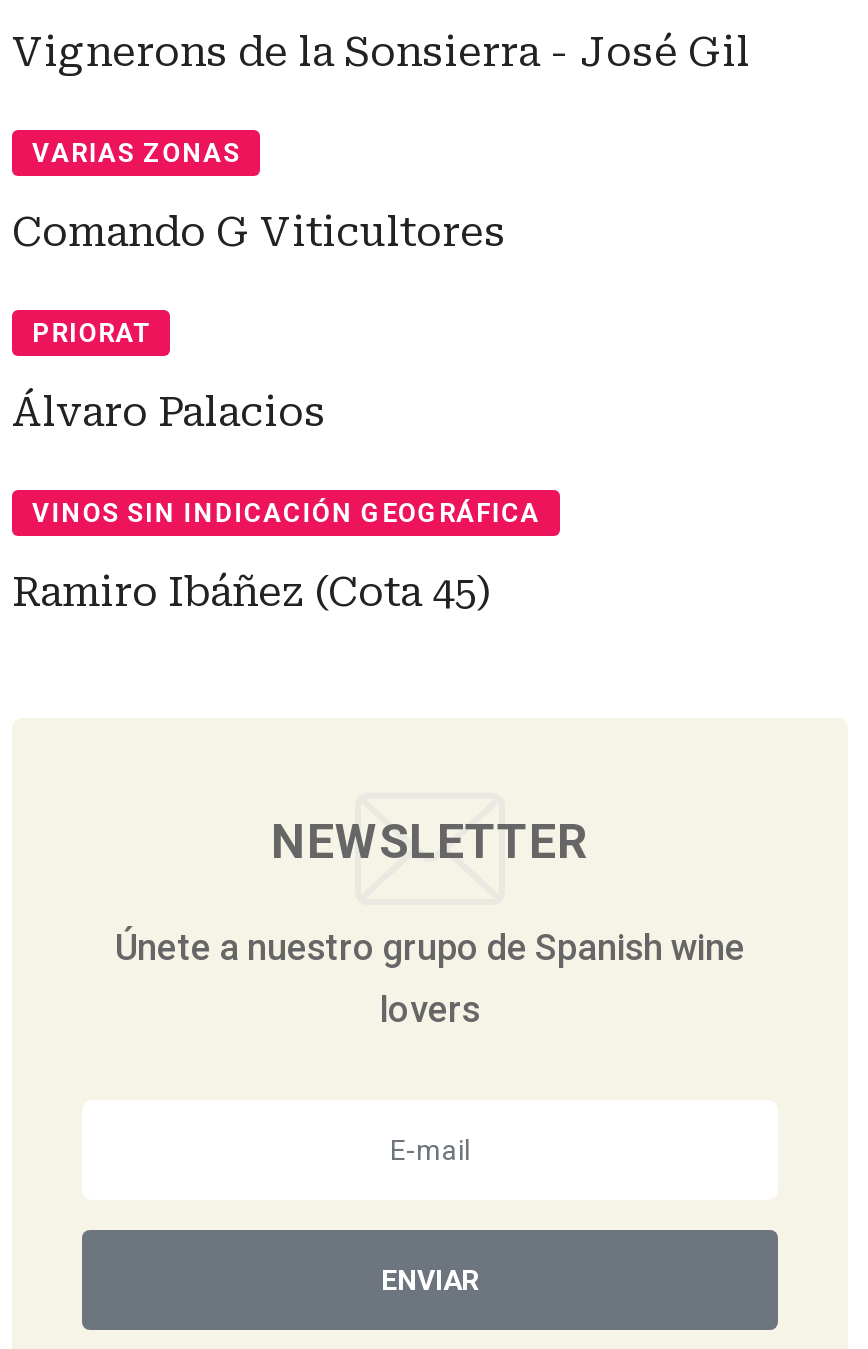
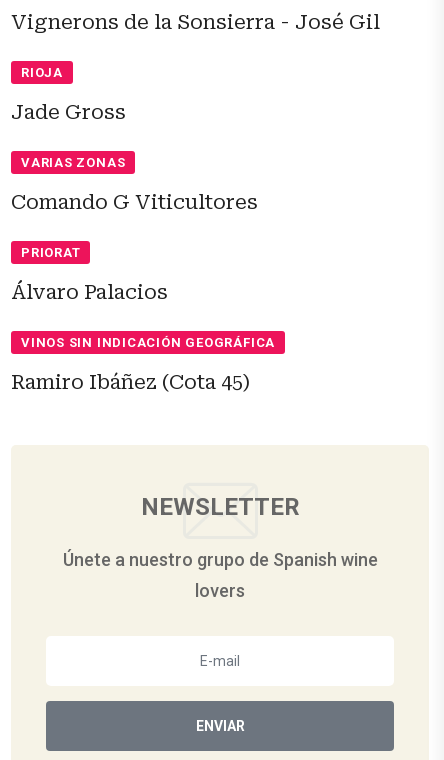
+ RIOJA
+ Jade Gross
